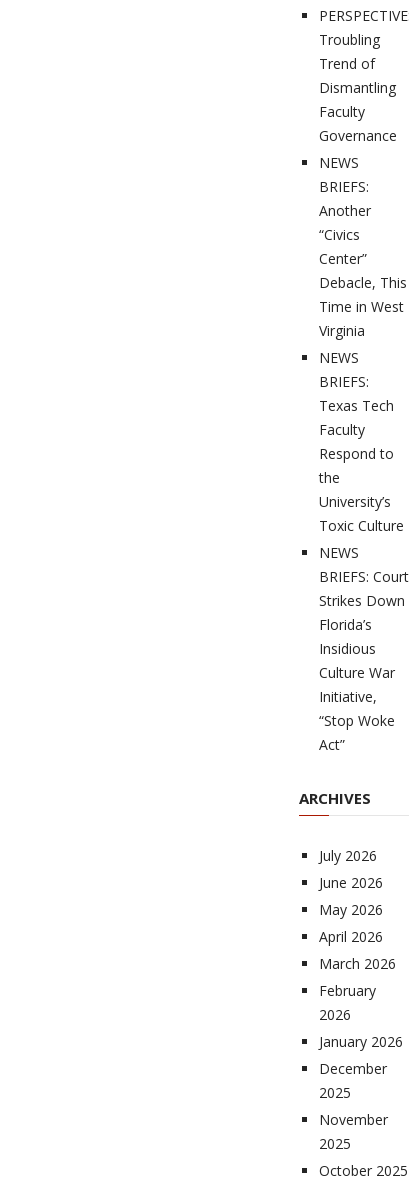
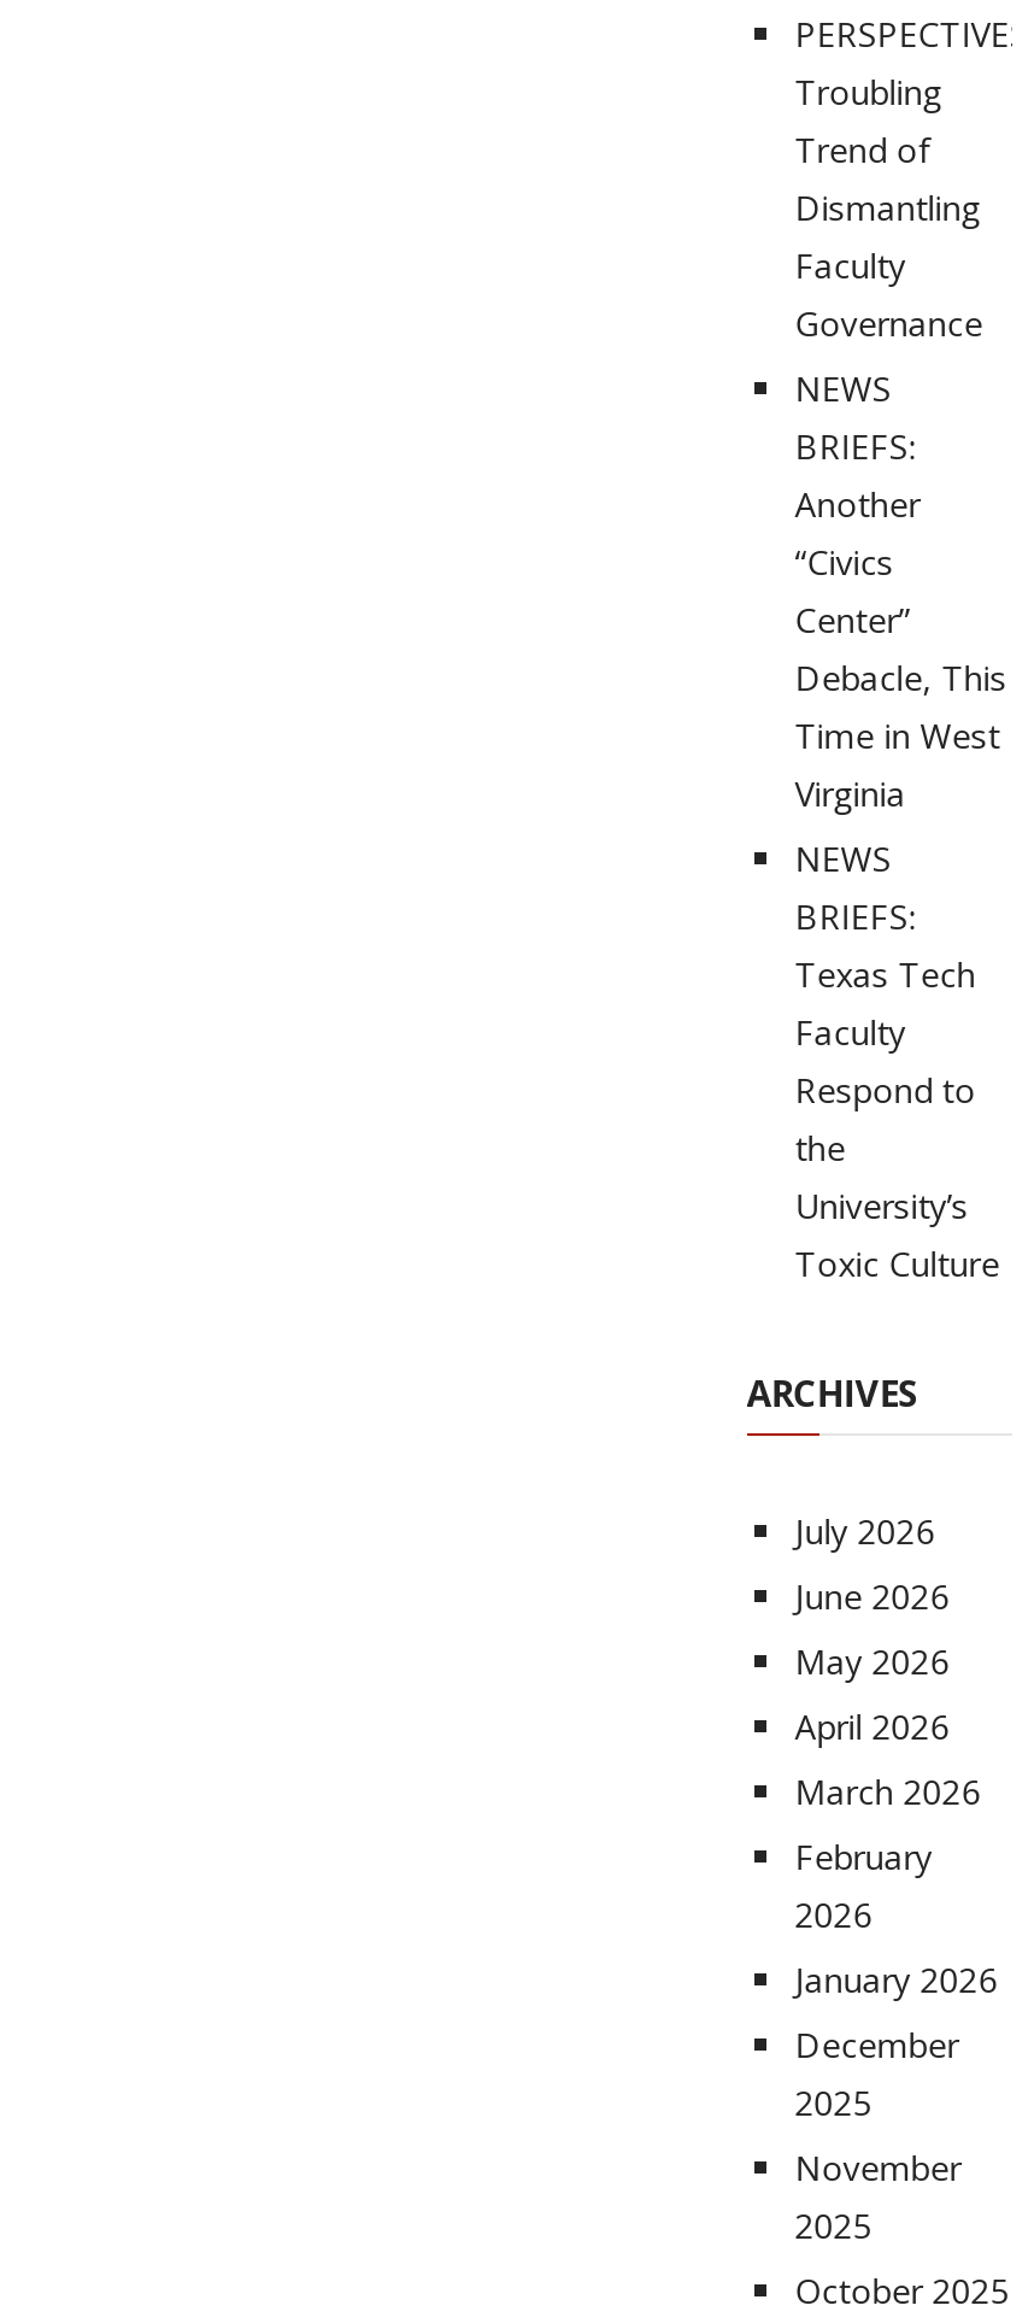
- NEWS
- BRIEFS: Court
- Strikes Down
- Florida’s
- Insidious
- Culture War
- Initiative,
- “Stop Woke
- Act”
